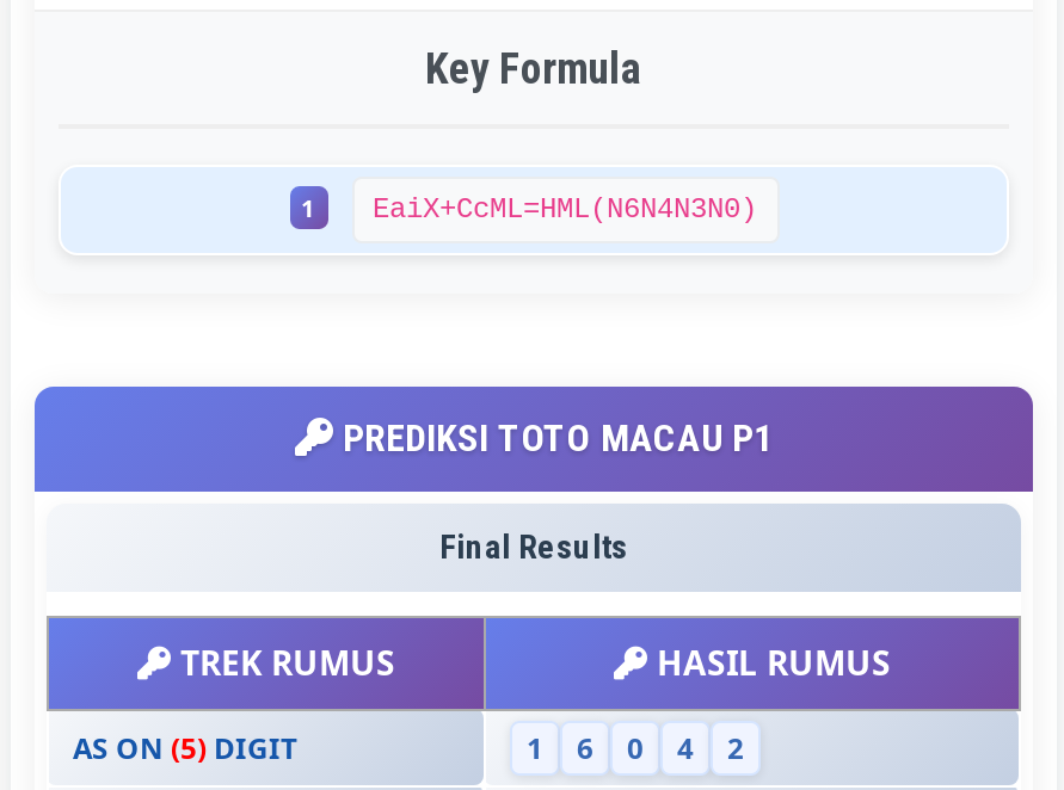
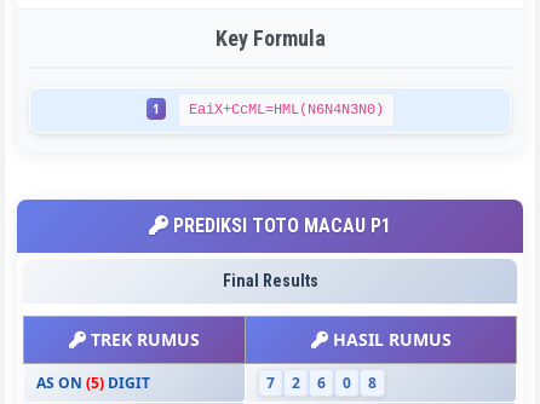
- 1
+ 7
+ 2

- 4
- 2
+ 8
